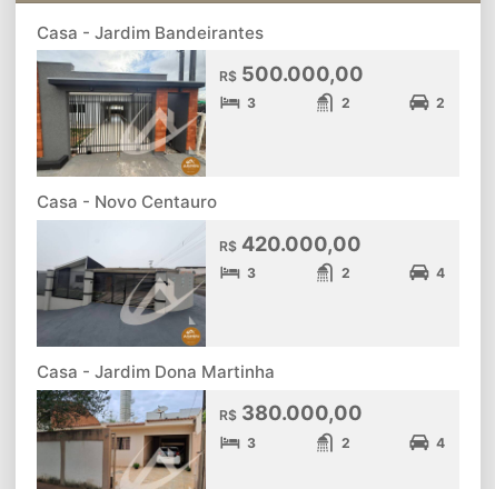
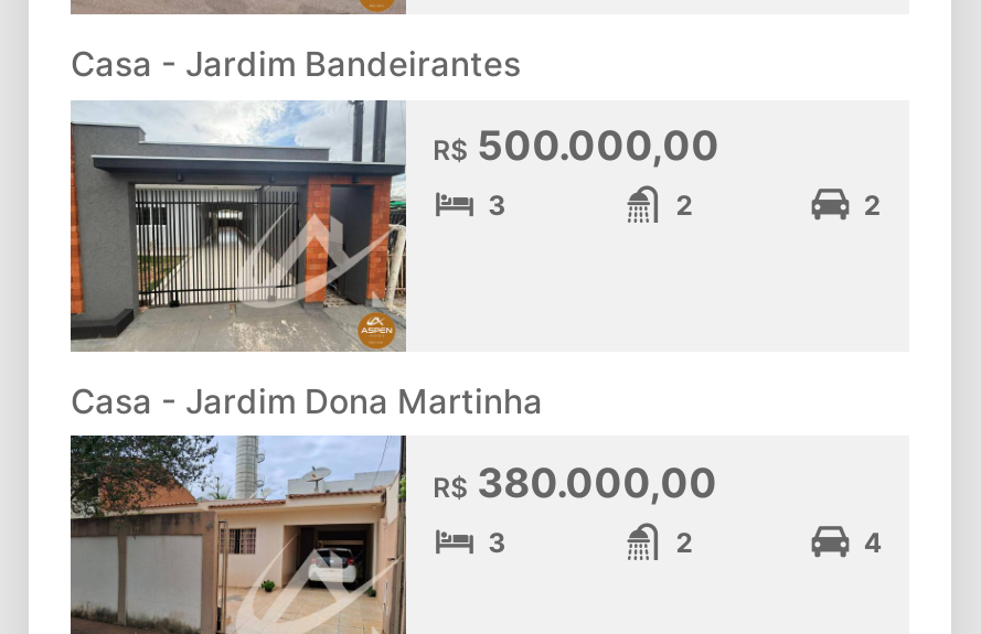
- [image]
- Casa - Novo Centauro
- R$420.000,00
- 3
- 2
- 4
